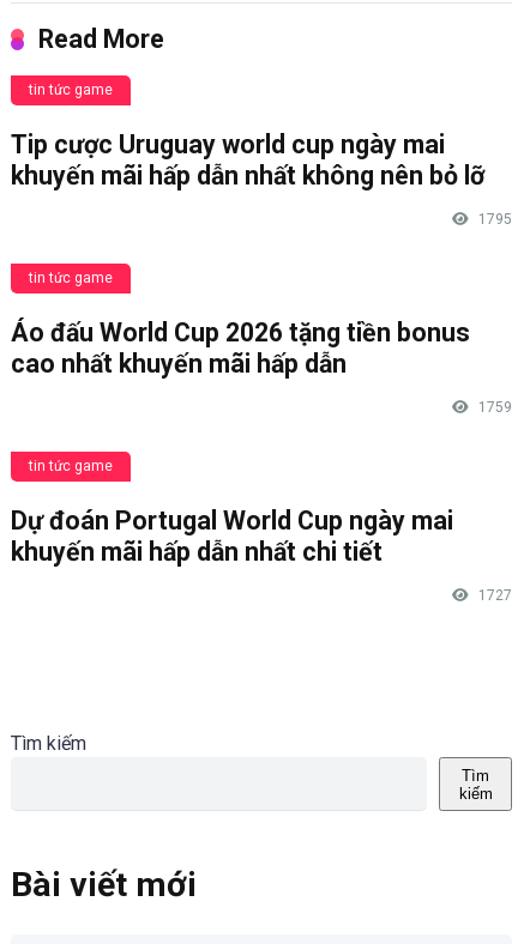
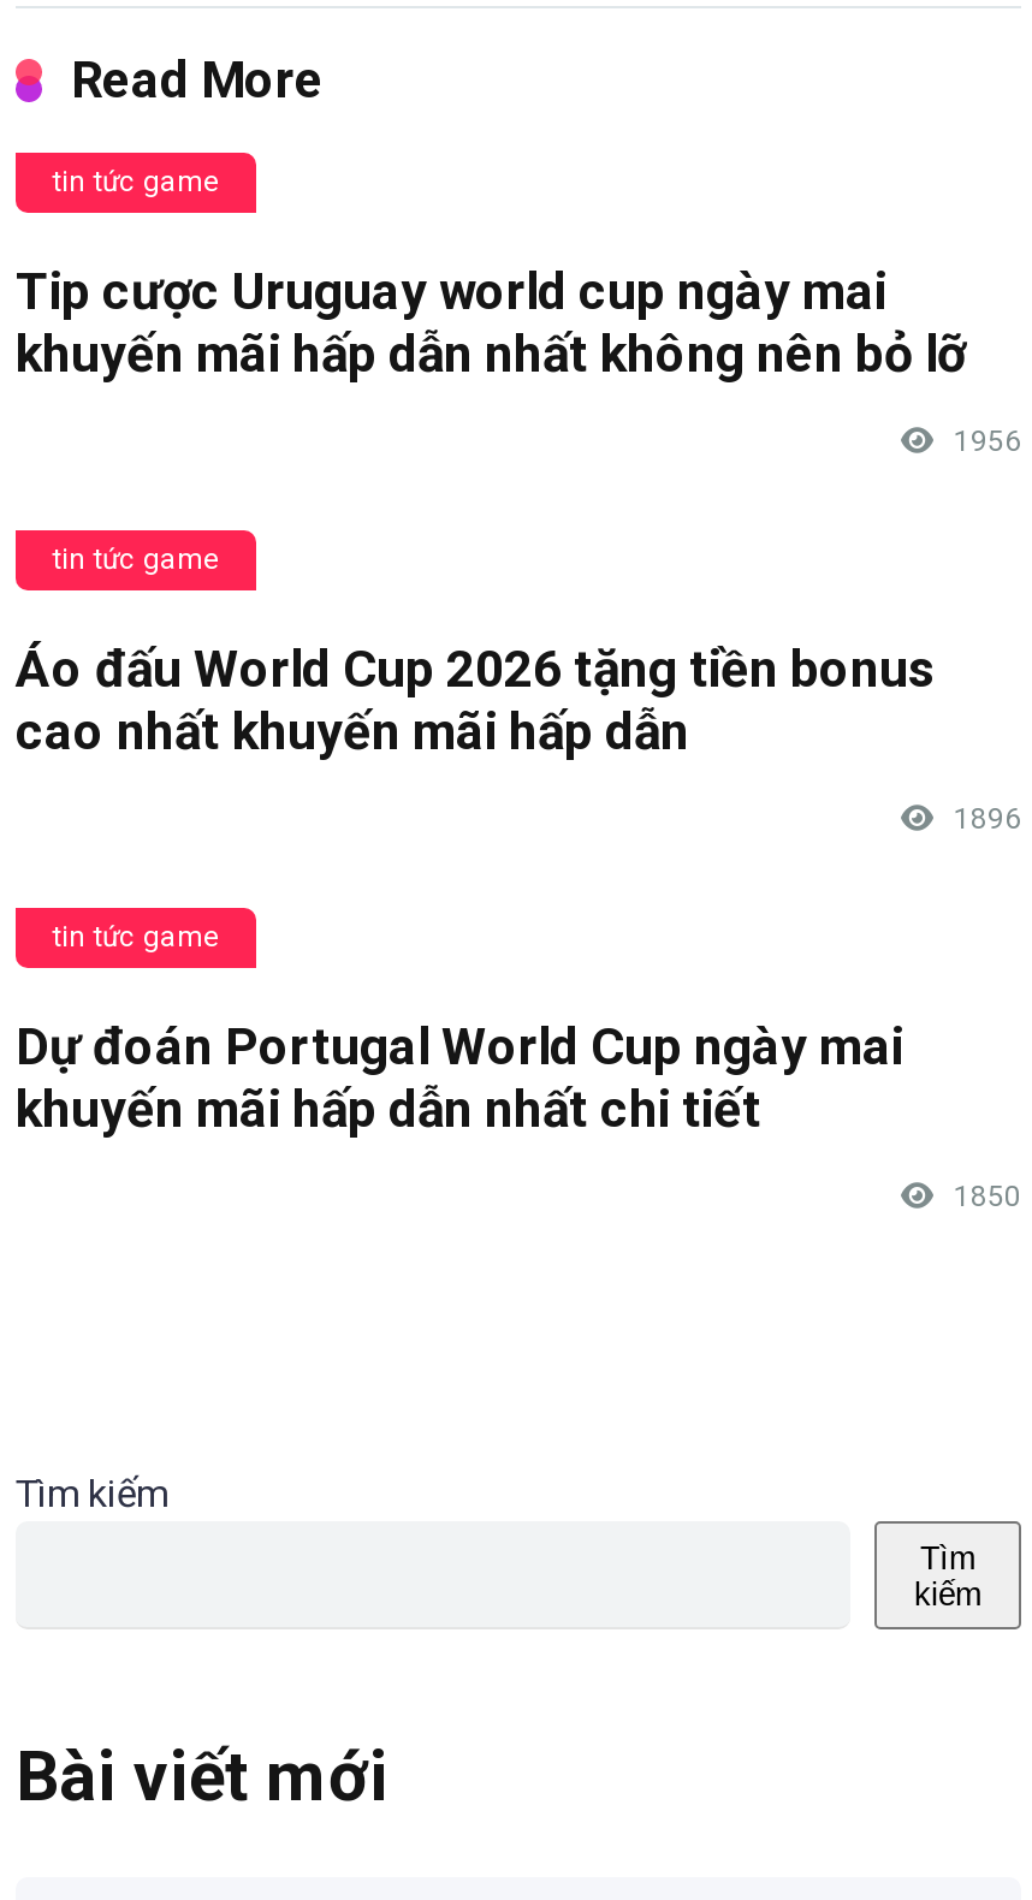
- 1795
+ 1956

- 1759
+ 1896

- 1727
+ 1850
